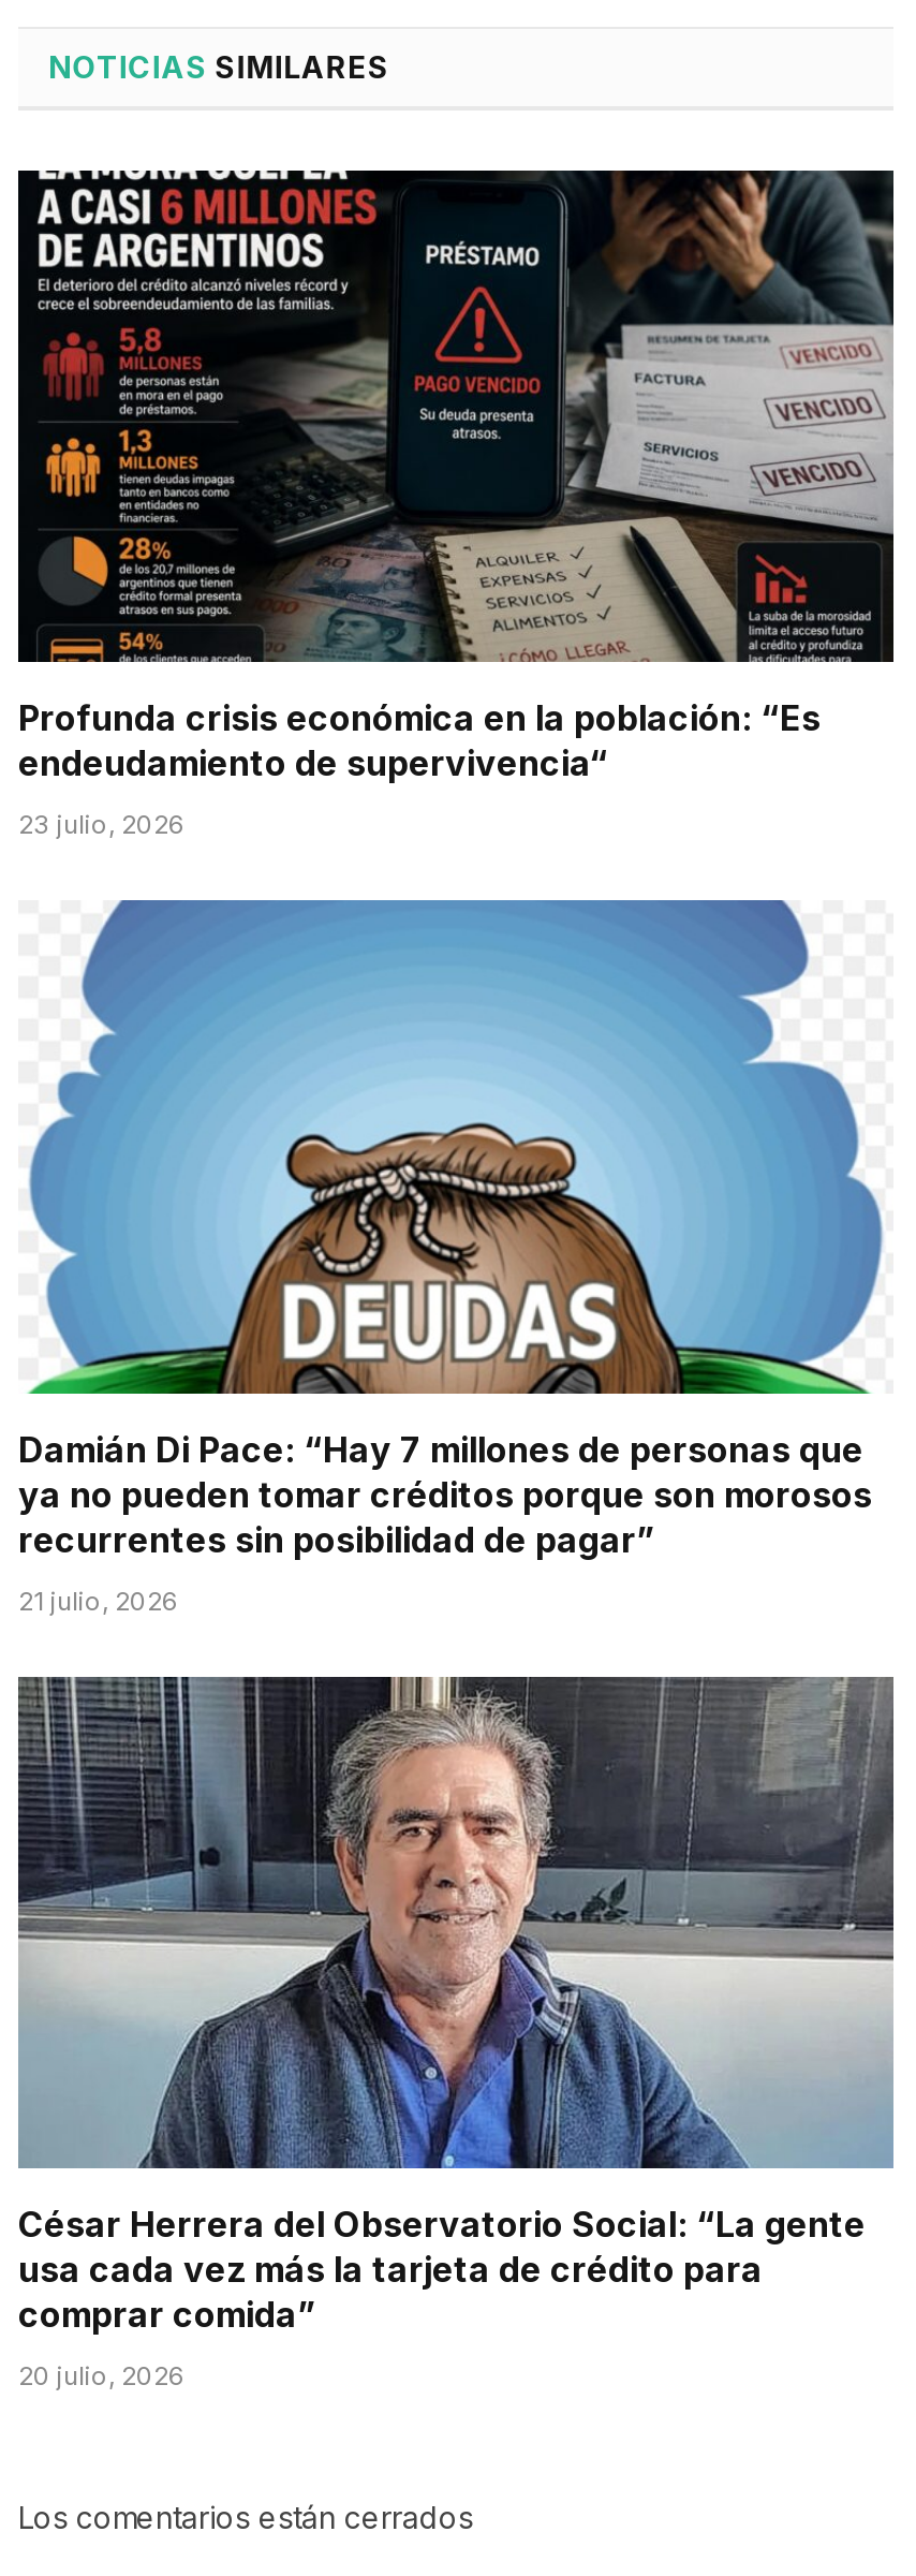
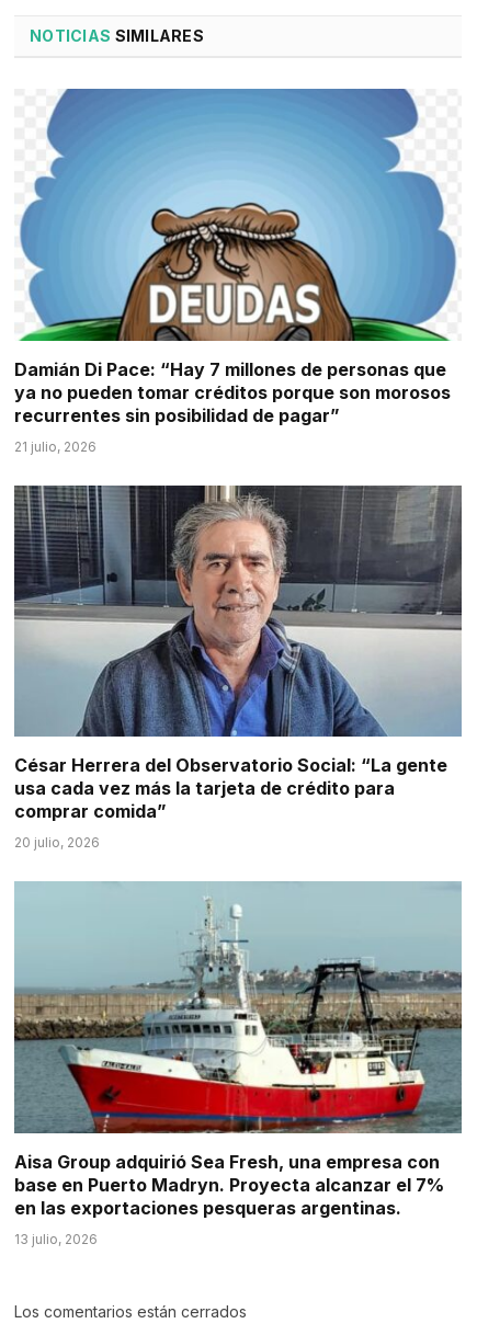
- [image]
- Profunda crisis económica en la población: “Es
- endeudamiento de supervivencia“
- 23 julio, 2026

moved up: [image] | Damián Di Pace: “Hay 7 millones de personas que | ya no pueden tomar créditos porque son morosos | ... | comprar comida” | 20 julio, 2026

+ [image]
+ Aisa Group adquirió Sea Fresh, una empresa con
+ base en Puerto Madryn. Proyecta alcanzar el 7%
+ en las exportaciones pesqueras argentinas.
+ 13 julio, 2026
